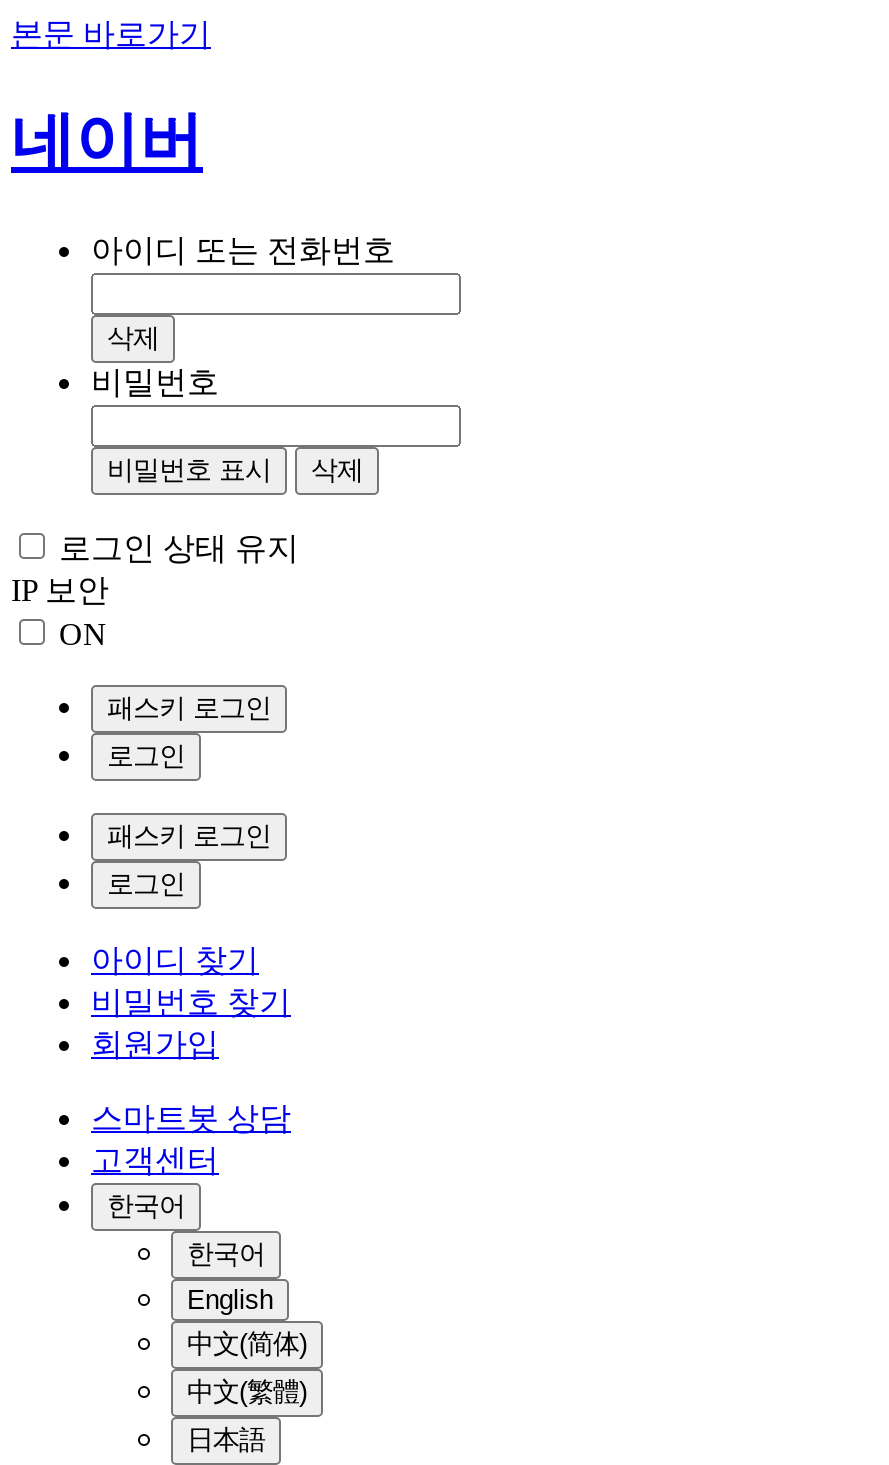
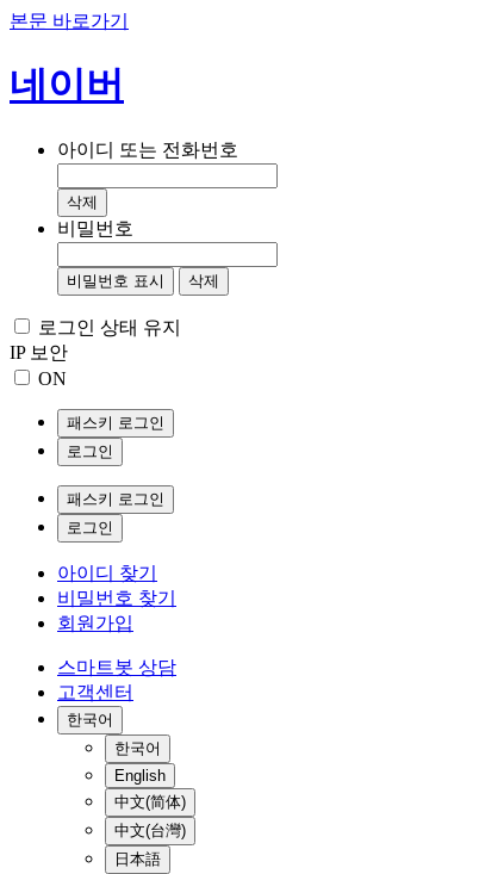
- 中文(繁體)
+ 中文(台灣)
